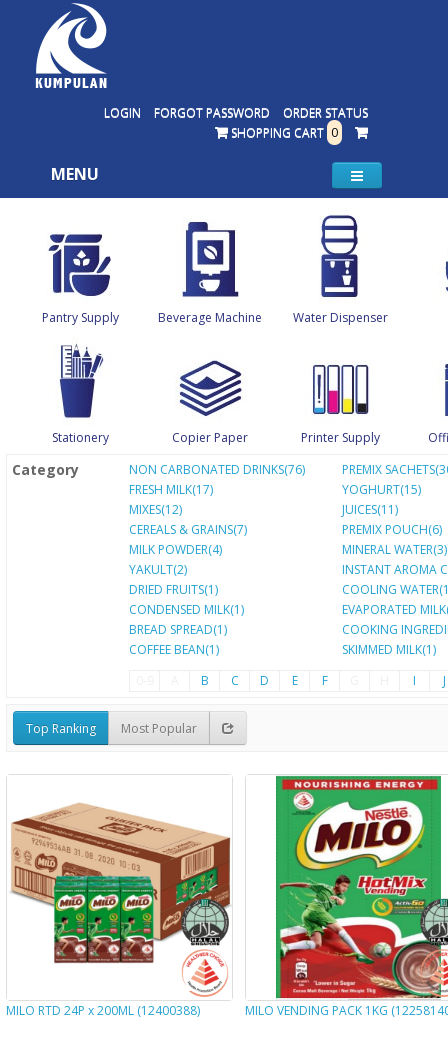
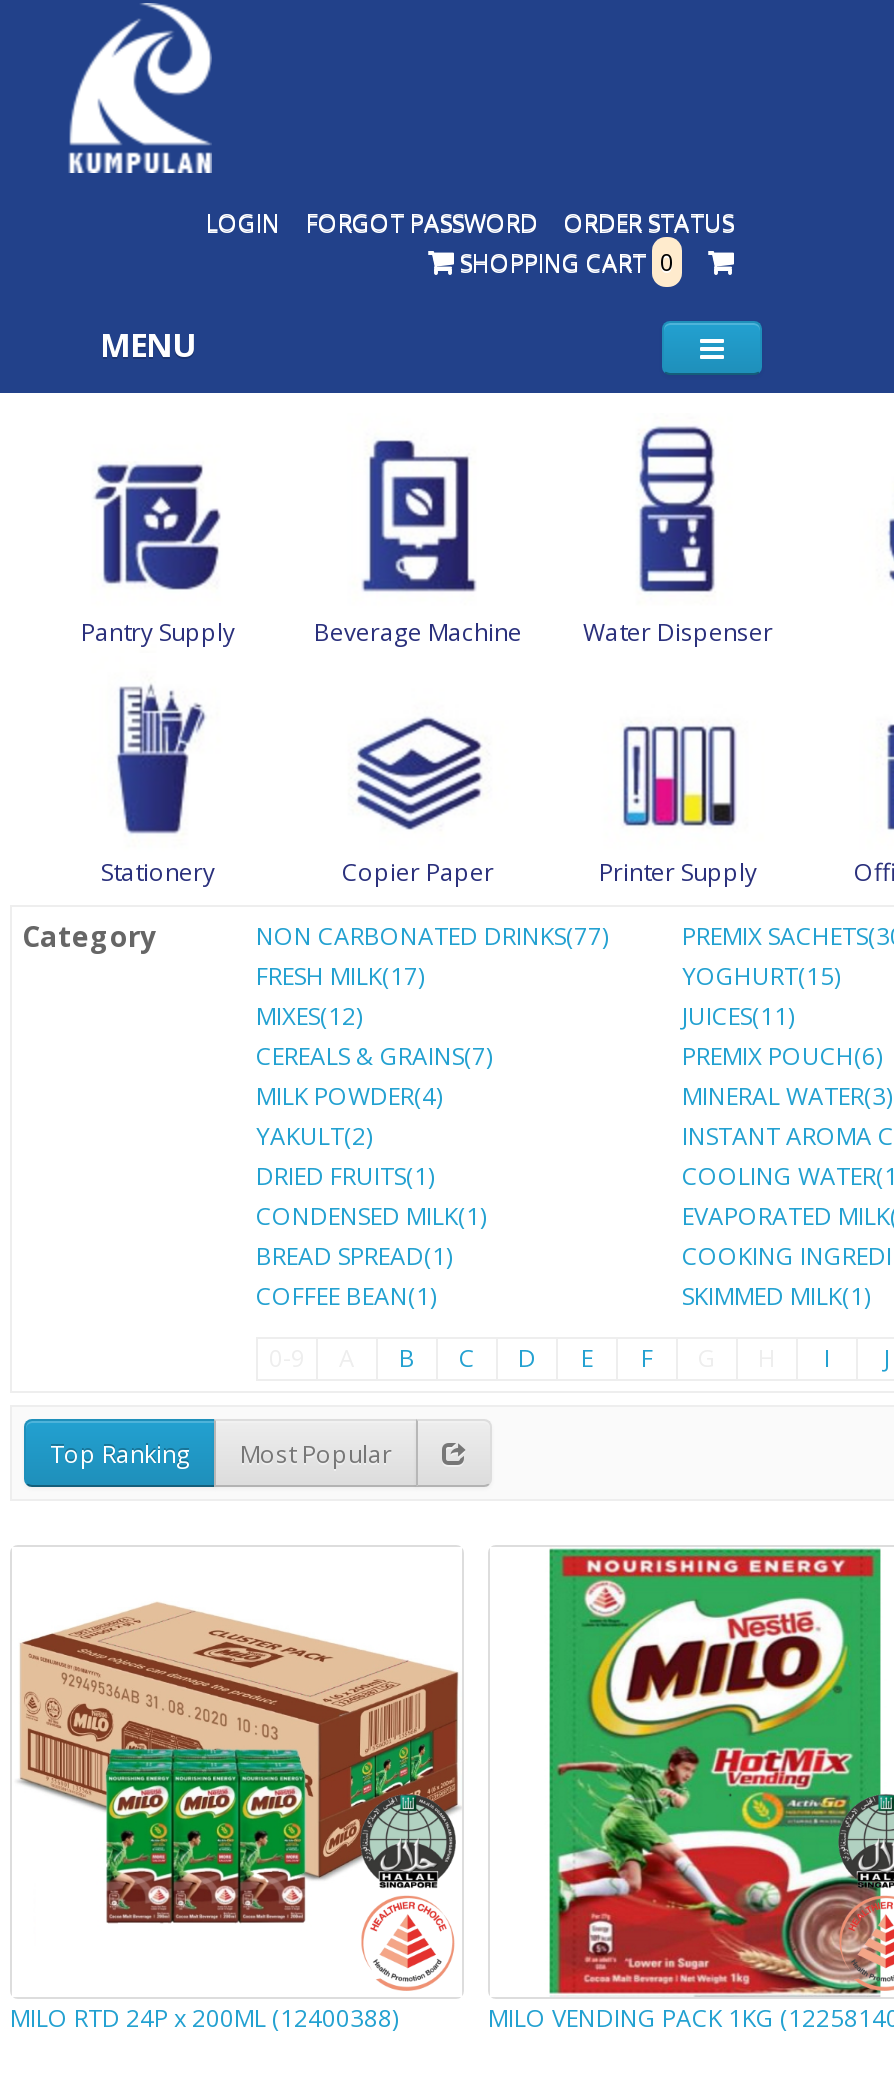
- NON CARBONATED DRINKS(76)
+ NON CARBONATED DRINKS(77)
